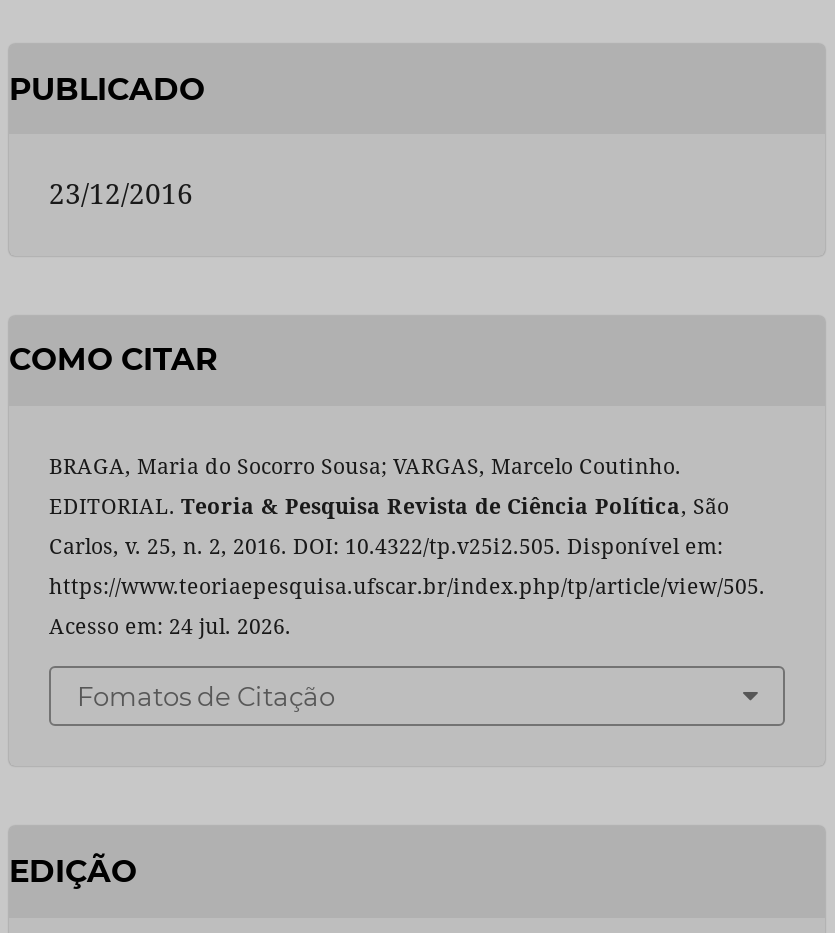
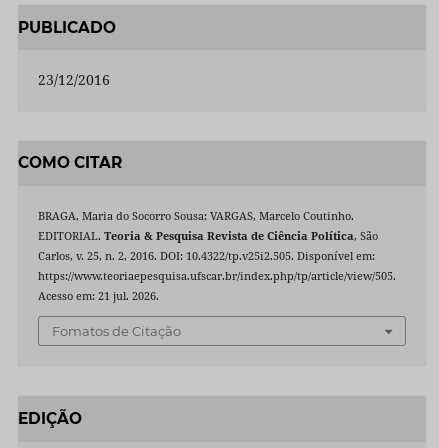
- Acesso em: 24 jul. 2026.
+ Acesso em: 21 jul. 2026.
